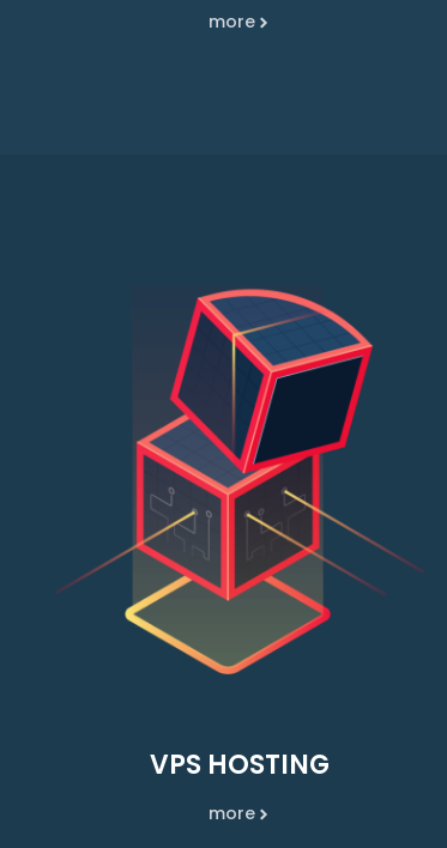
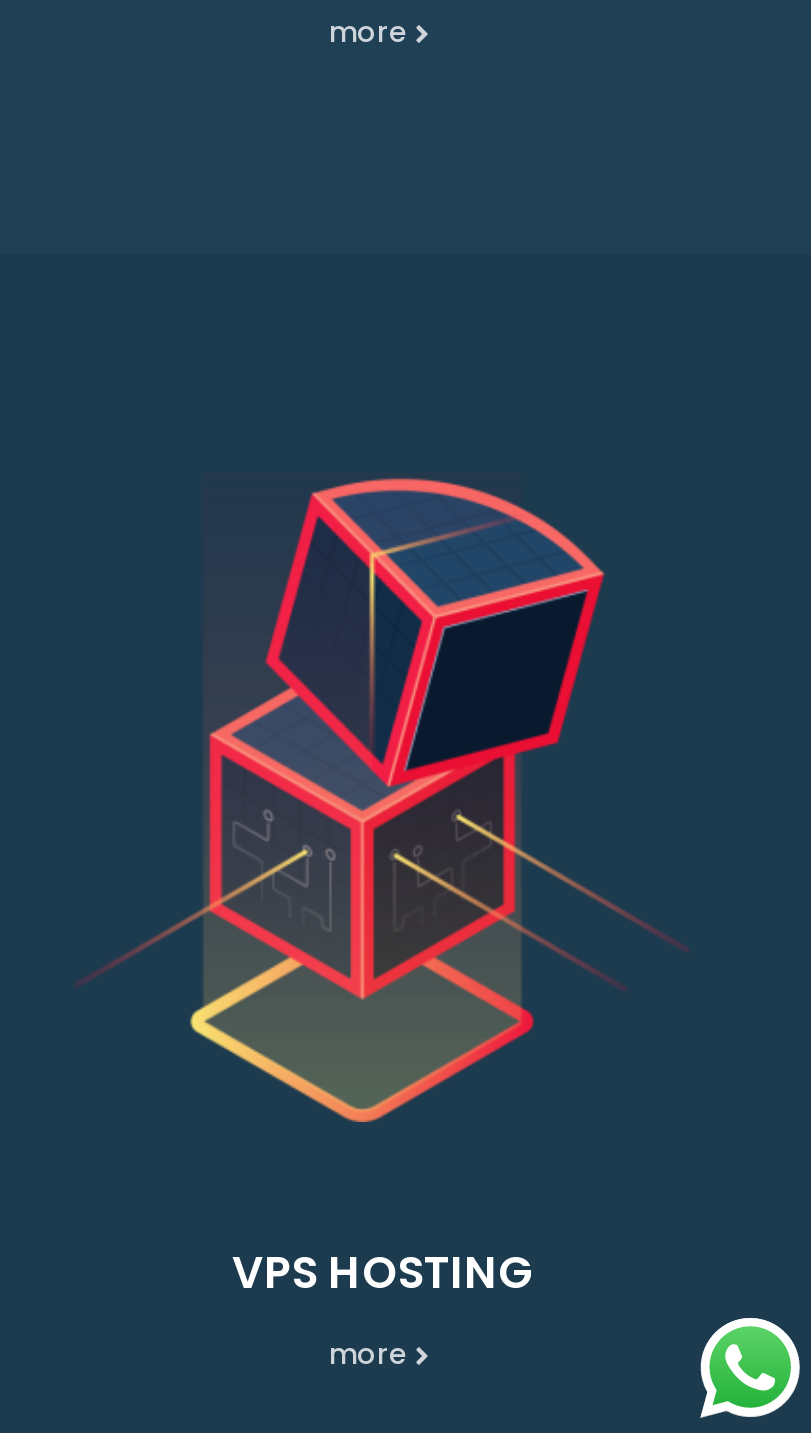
+ [image]
